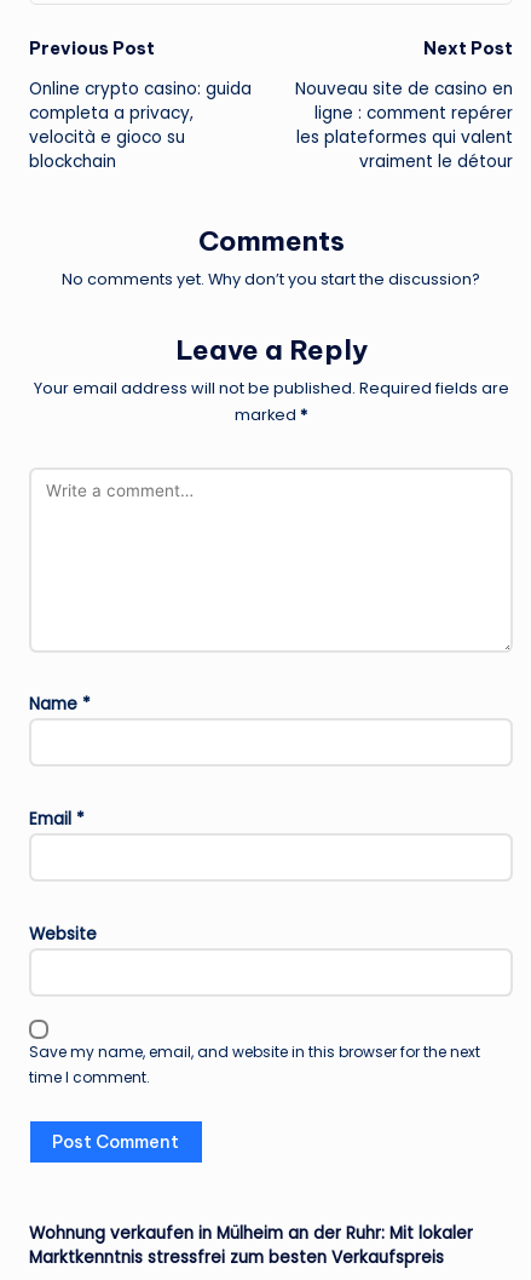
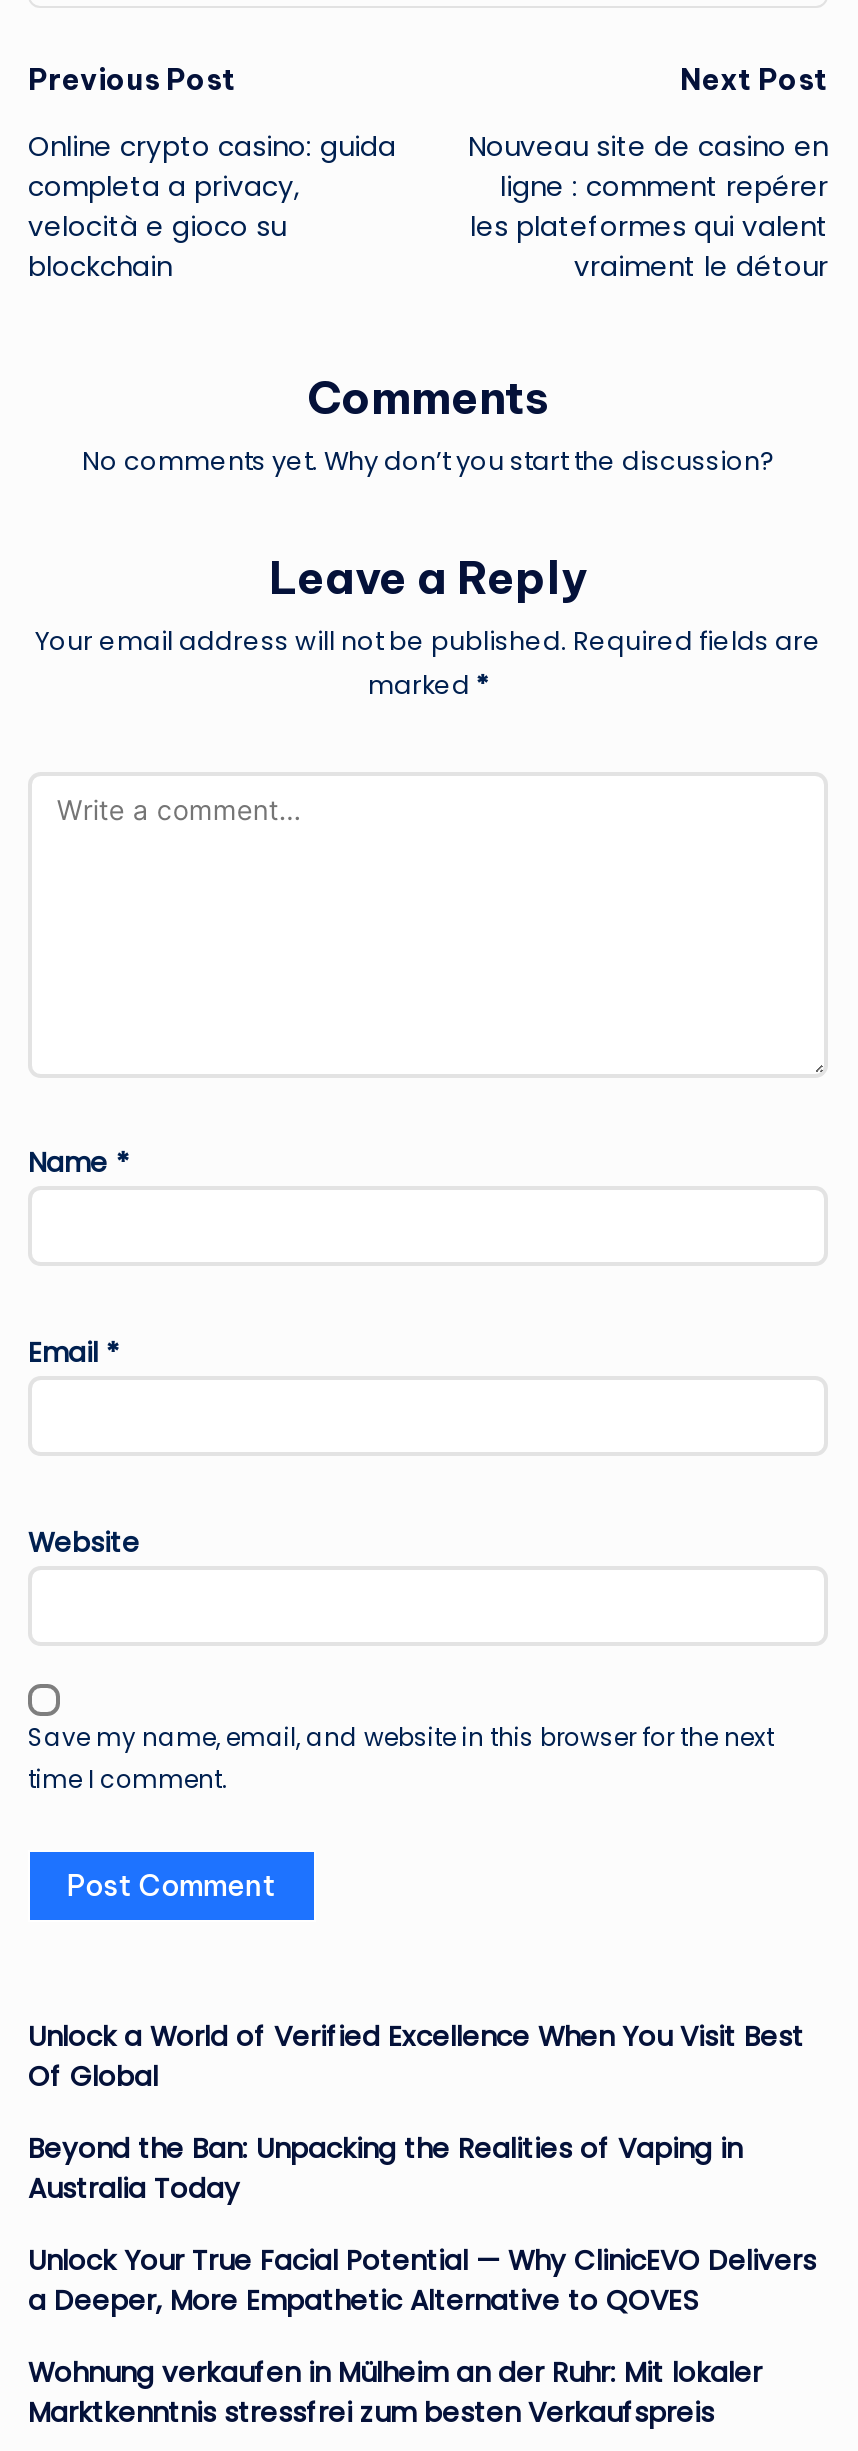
+ Unlock a World of Verified Excellence When You Visit Best
+ Of Global
+ Beyond the Ban: Unpacking the Realities of Vaping in
+ Australia Today
+ Unlock Your True Facial Potential — Why ClinicEVO Delivers
+ a Deeper, More Empathetic Alternative to QOVES
